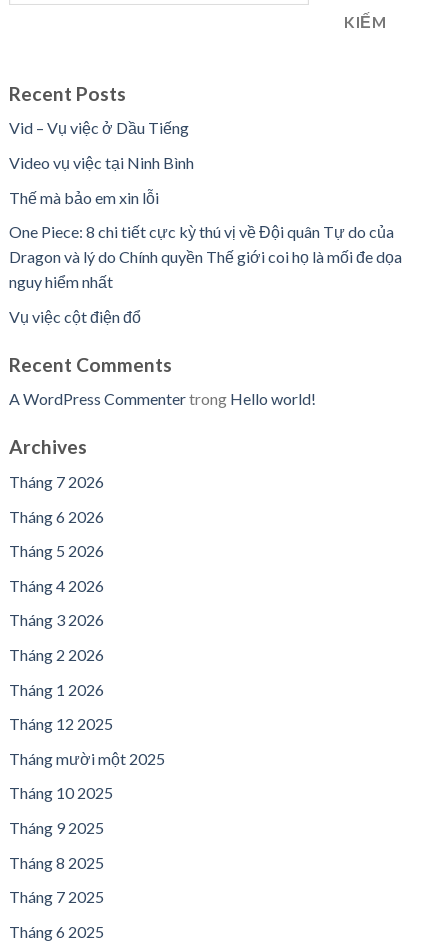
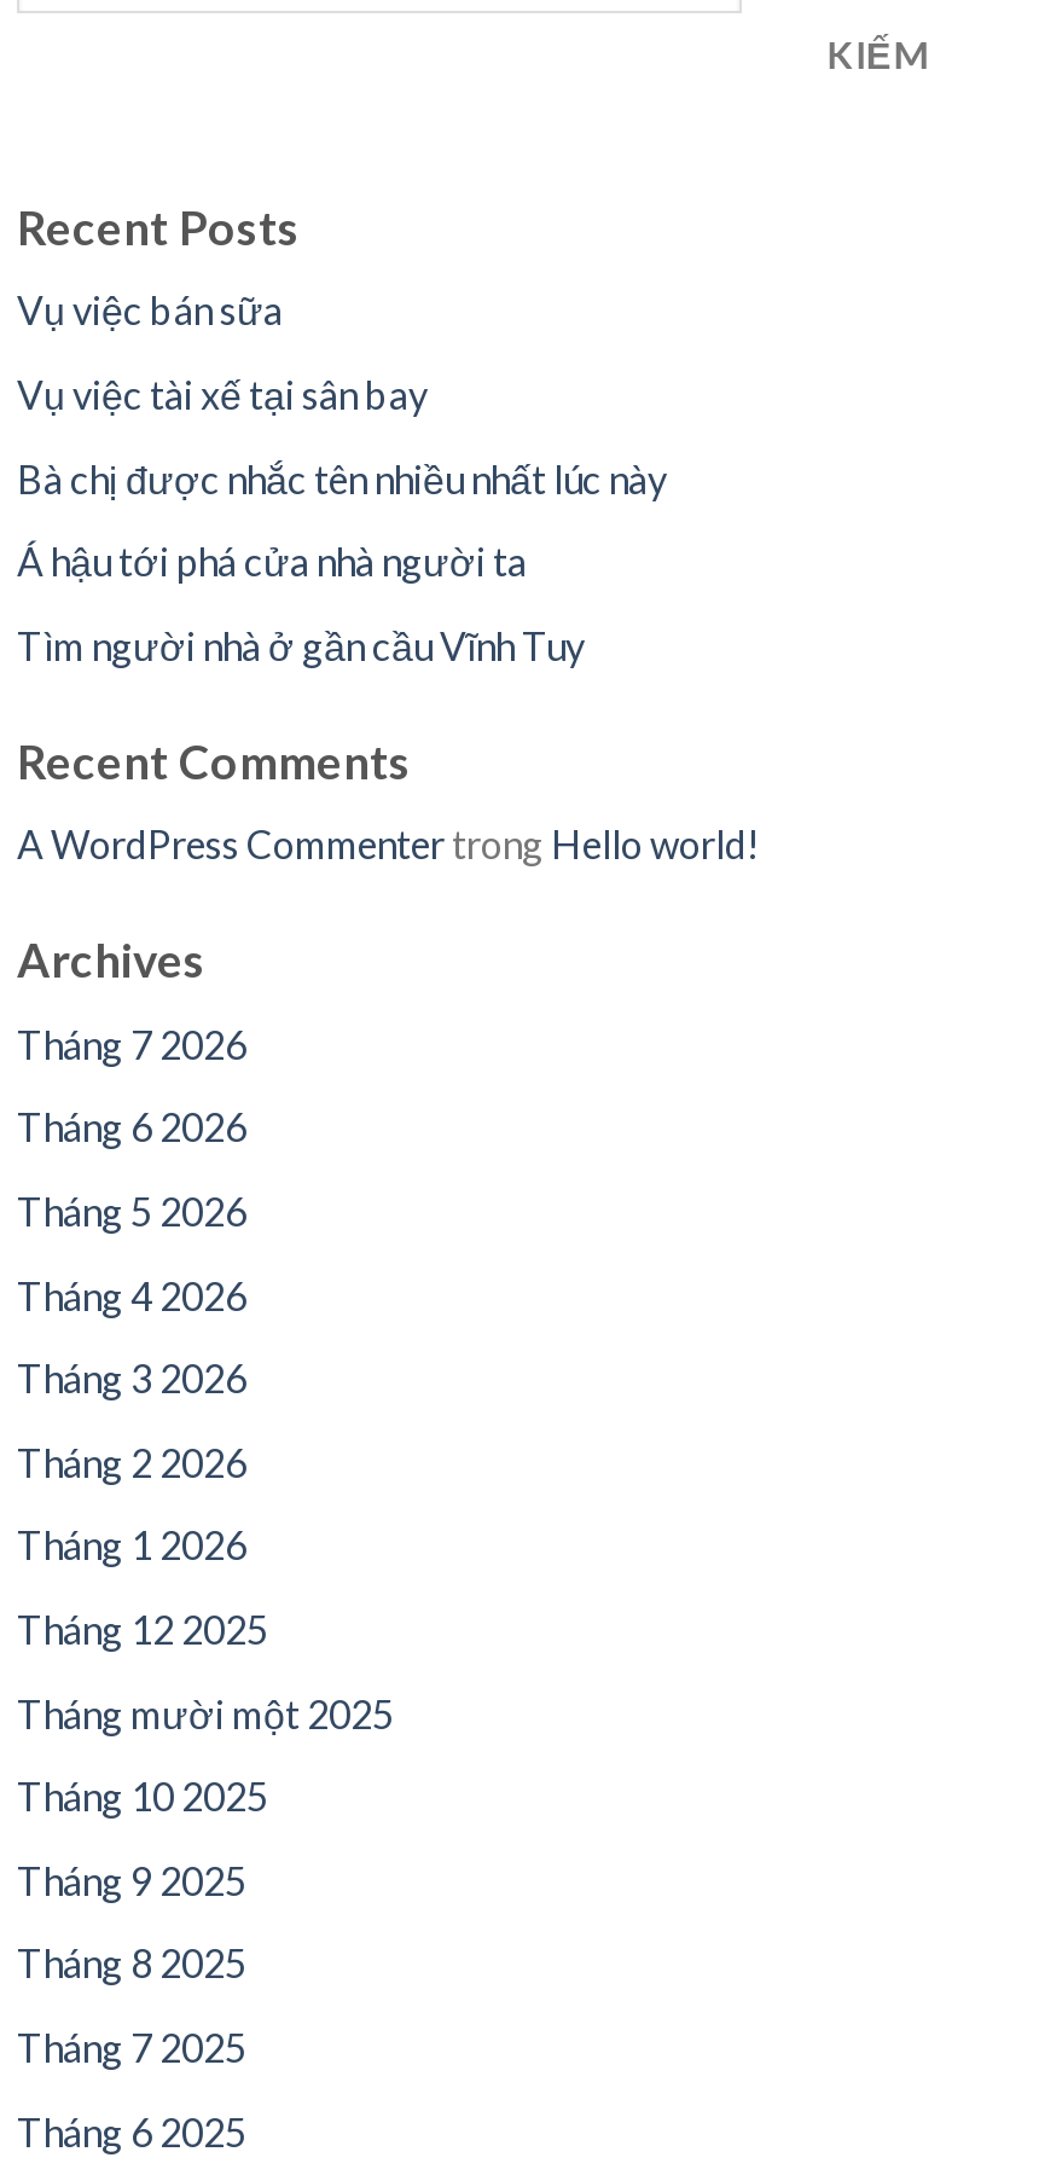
- Vid – Vụ việc ở Dầu Tiếng
+ Vụ việc bán sữa

- Video vụ việc tại Ninh Bình
+ Vụ việc tài xế tại sân bay

- Thế mà bảo em xin lỗi
+ Bà chị được nhắc tên nhiều nhất lúc này

- One Piece: 8 chi tiết cực kỳ thú vị về Đội quân Tự do của
- Dragon và lý do Chính quyền Thế giới coi họ là mối đe dọa
- nguy hiểm nhất
+ Á hậu tới phá cửa nhà người ta

- Vụ việc cột điện đổ
+ Tìm người nhà ở gần cầu Vĩnh Tuy
